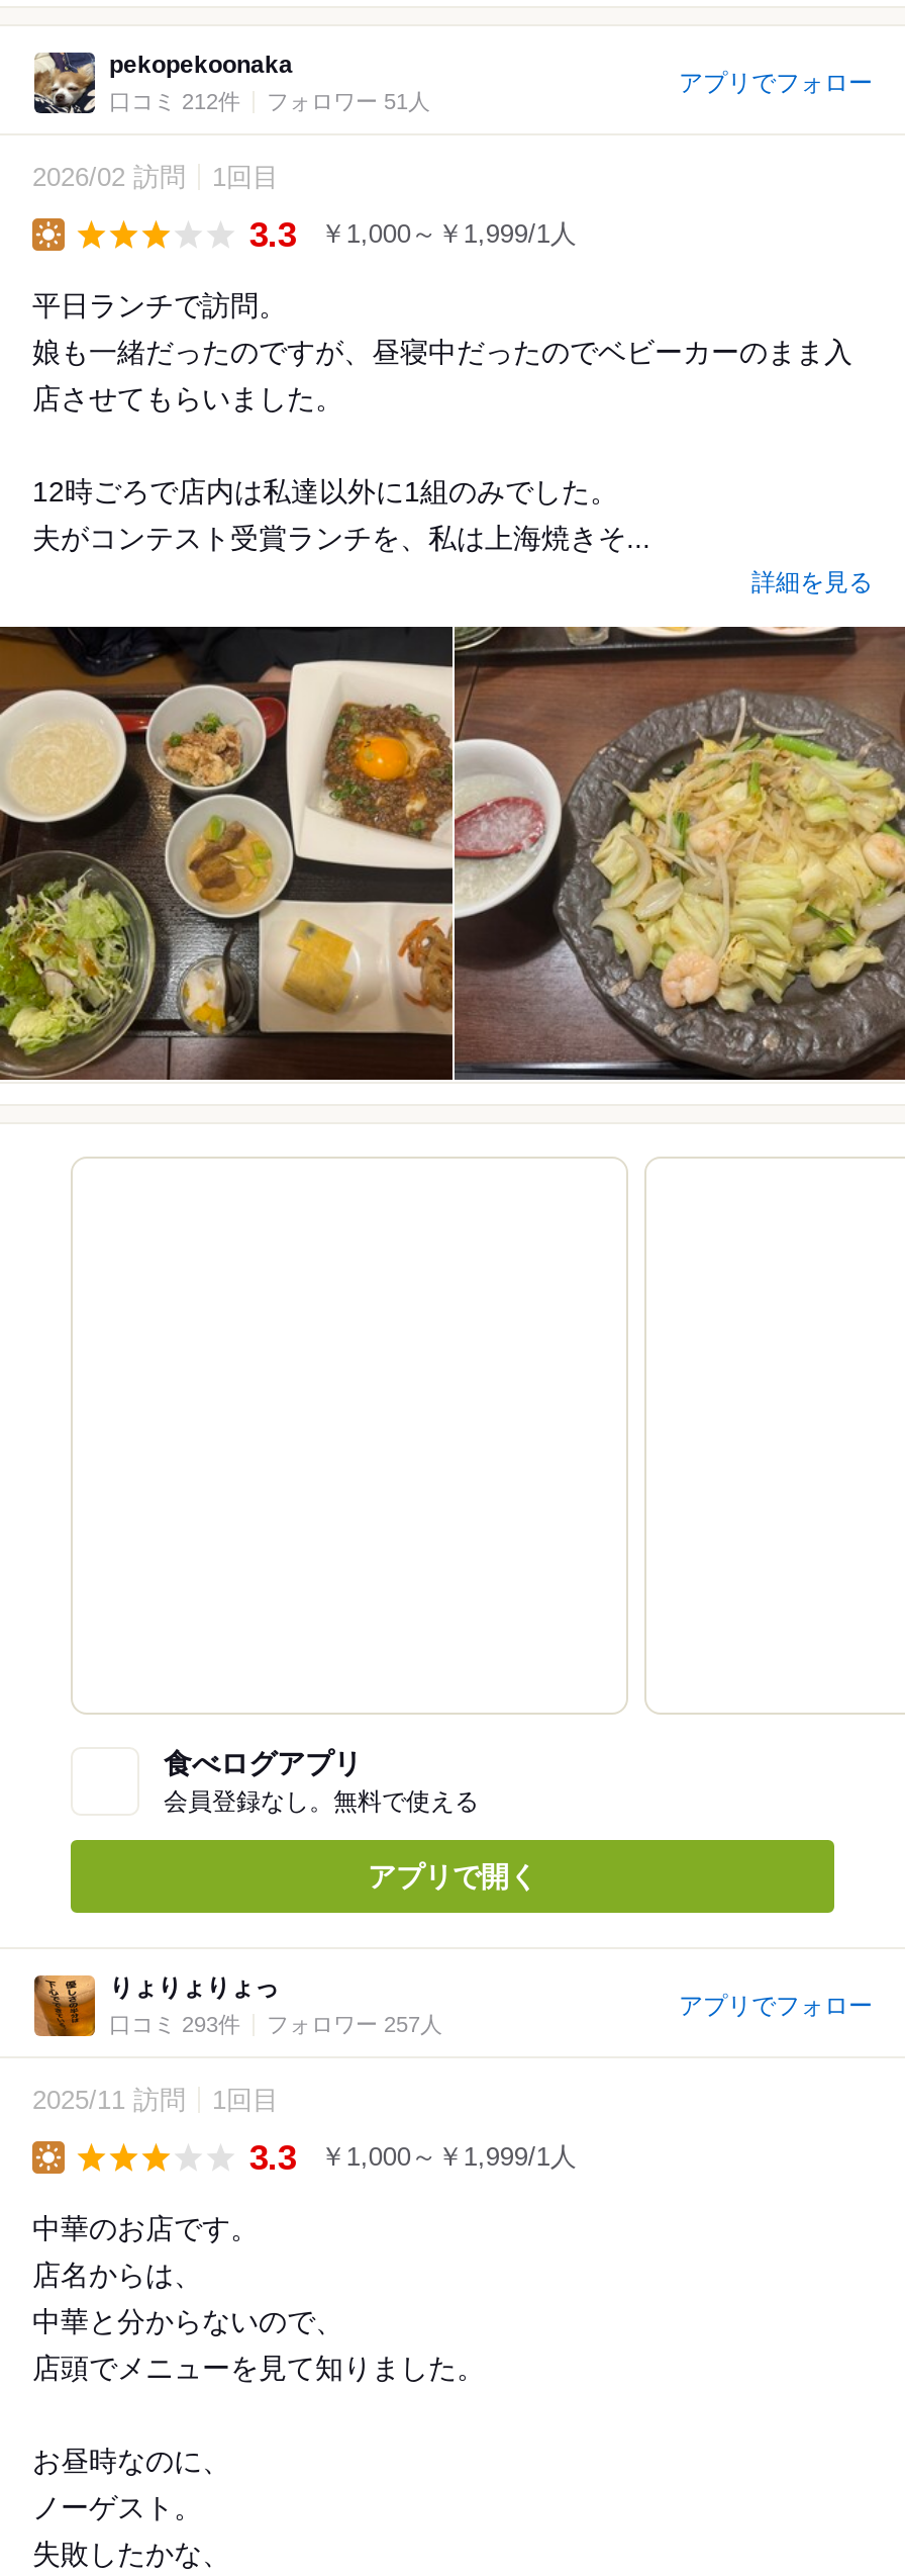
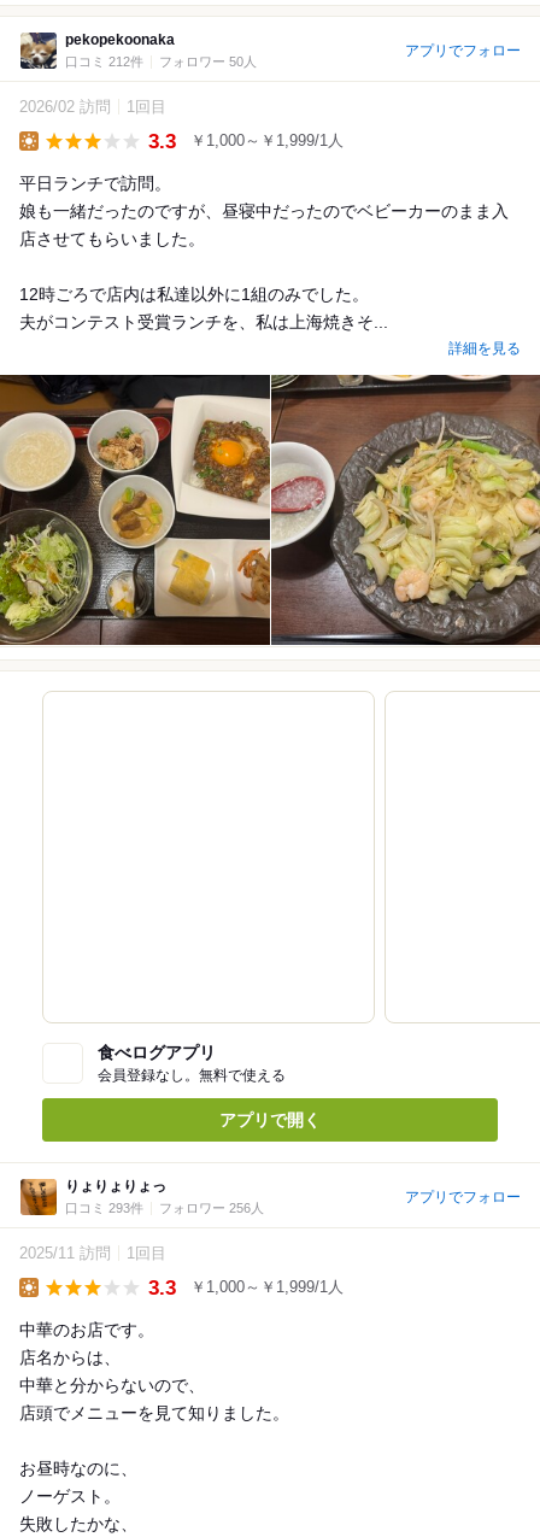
- フォロワー 51人
+ フォロワー 50人

- フォロワー 257人
+ フォロワー 256人
